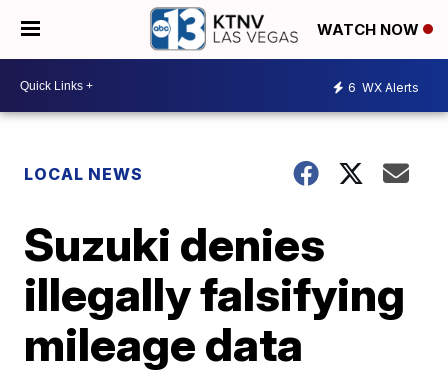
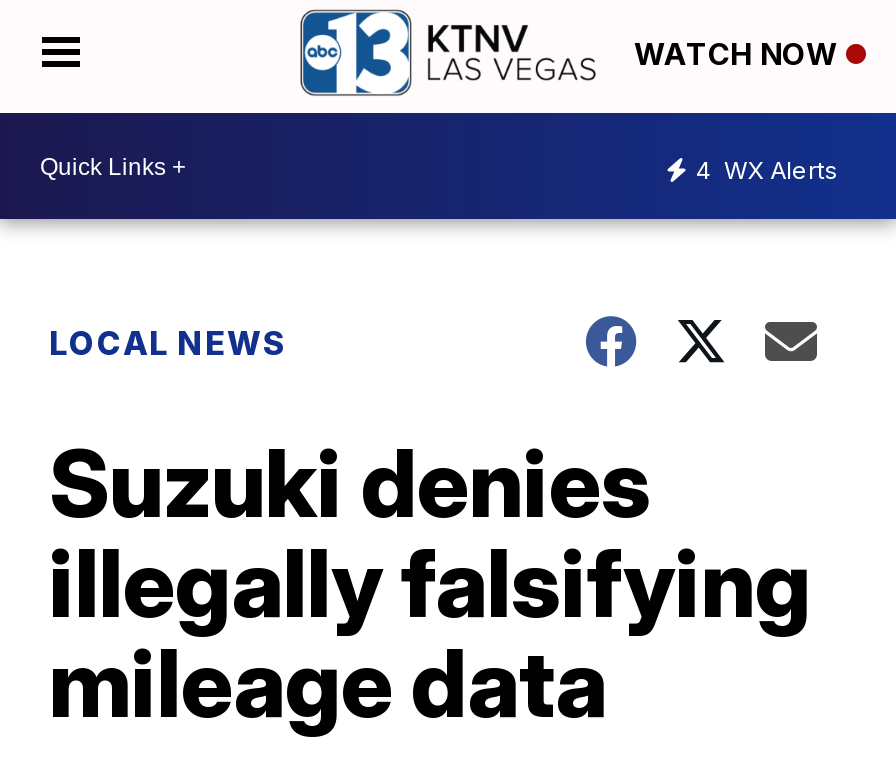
- 6 WX Alerts
+ 4 WX Alerts
